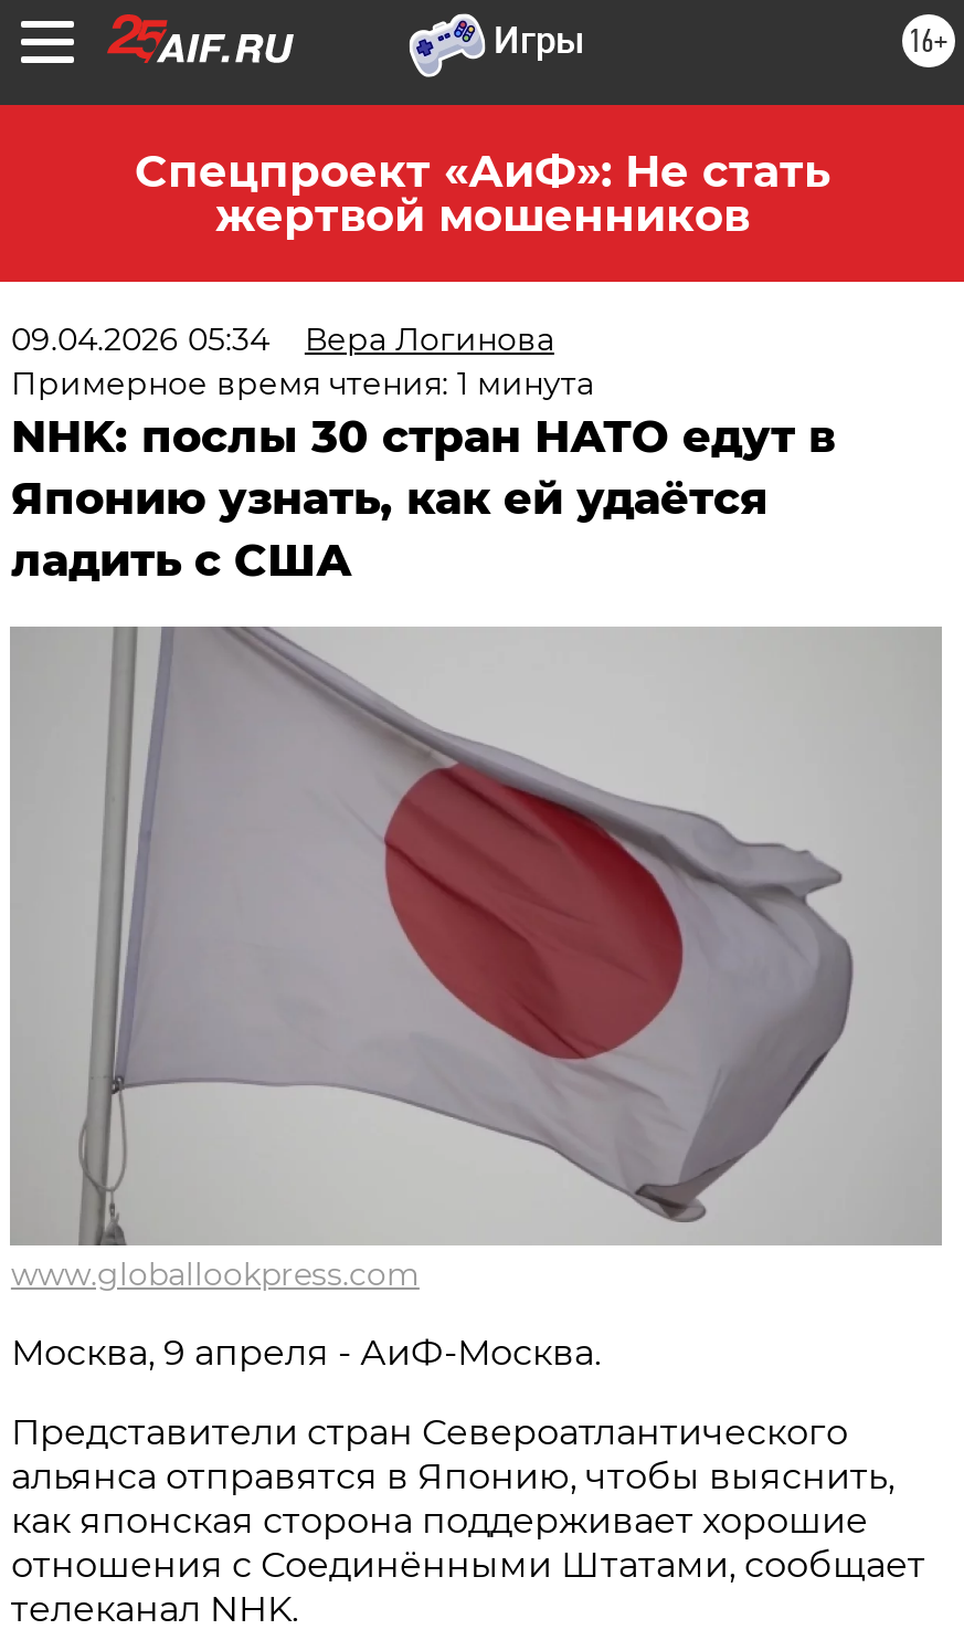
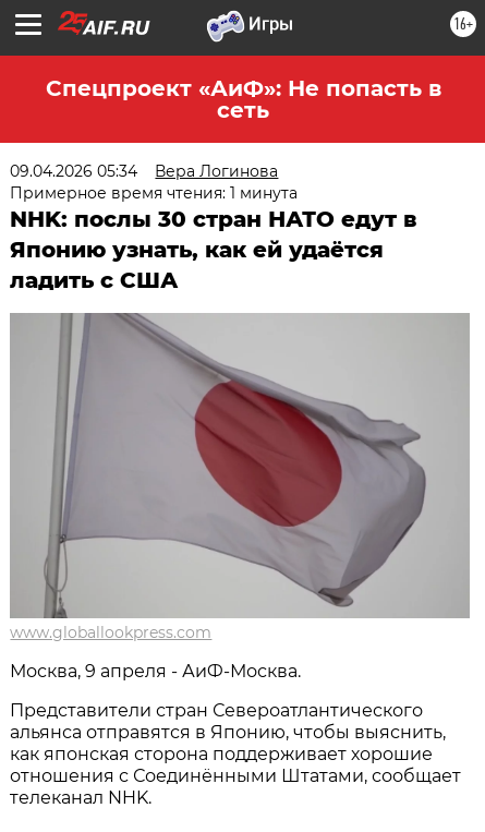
- Спецпроект «АиФ»: Не стать
- жертвой мошенников
+ Спецпроект «АиФ»: Не попасть в
+ сеть
